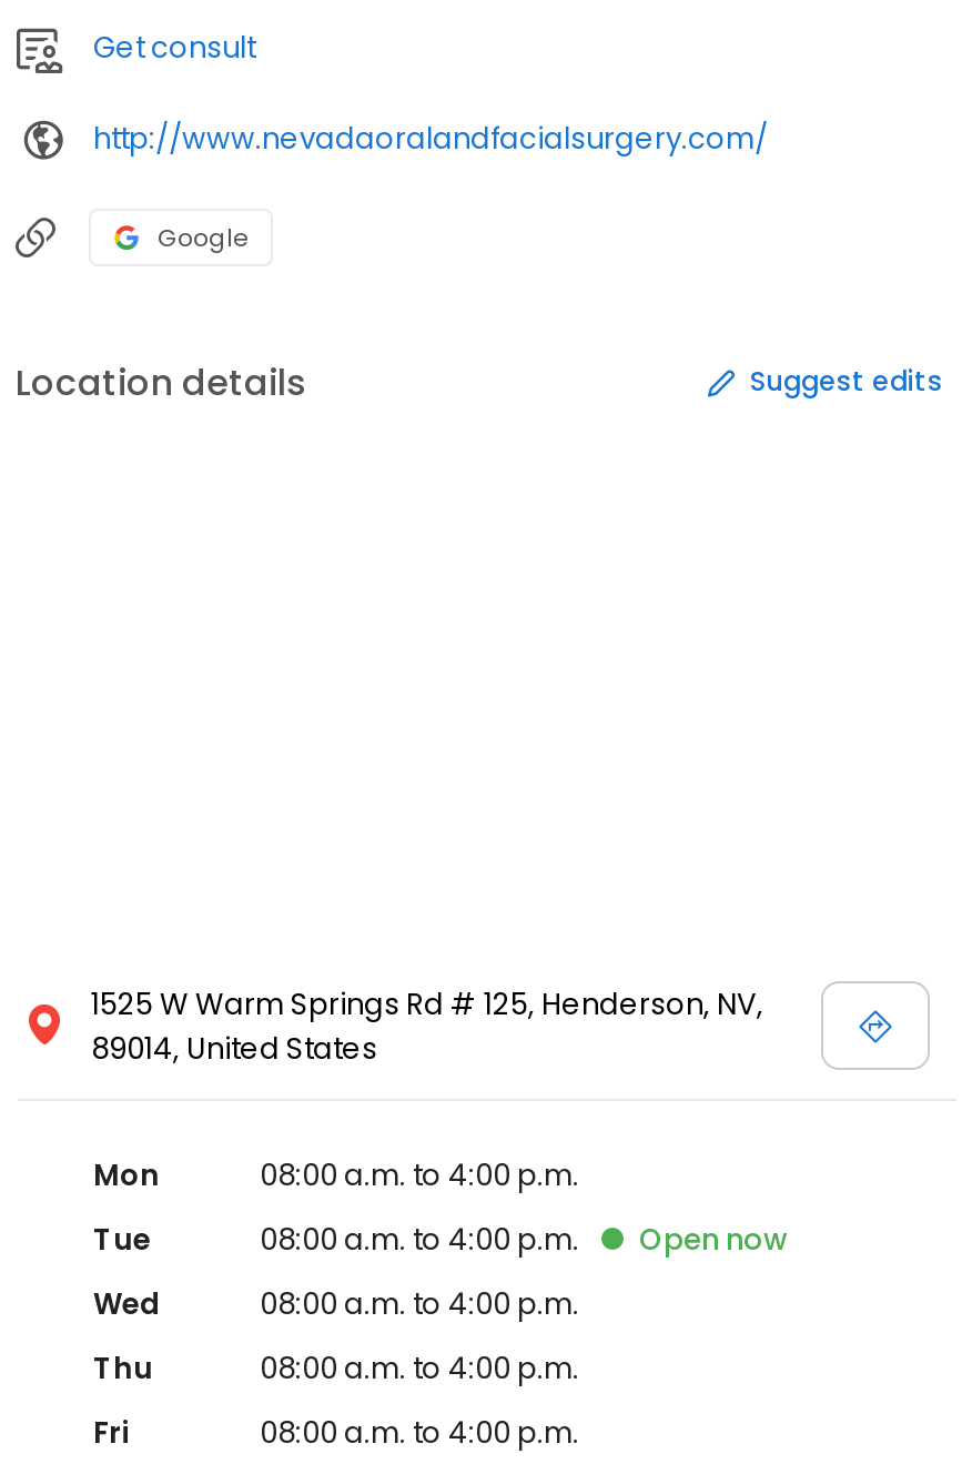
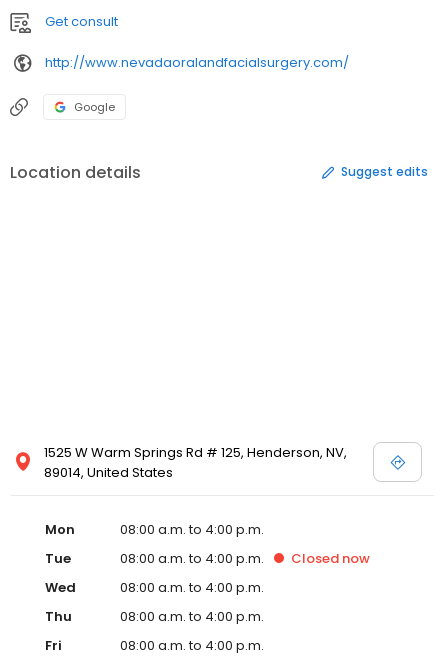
- Open now
+ Closed now
